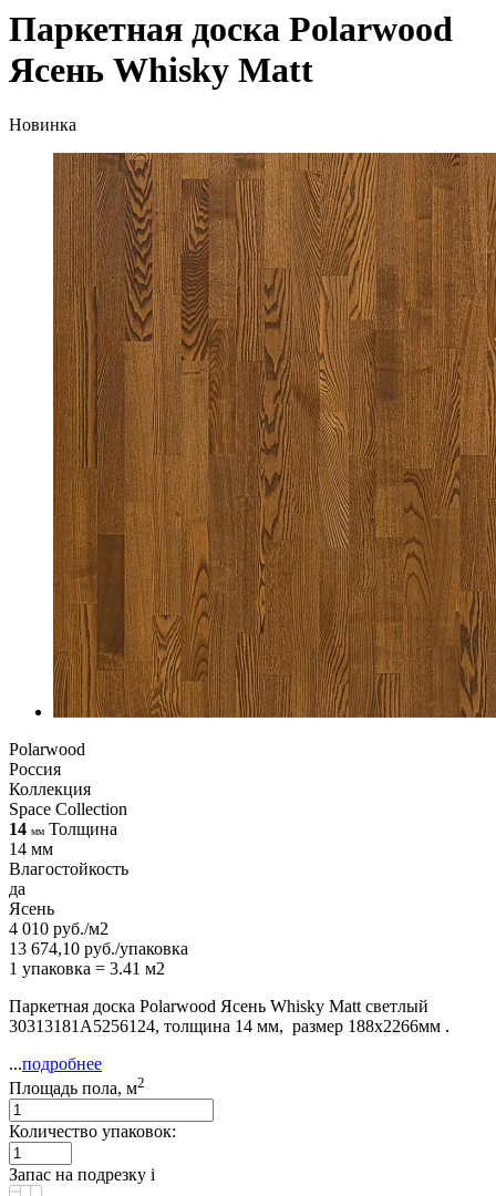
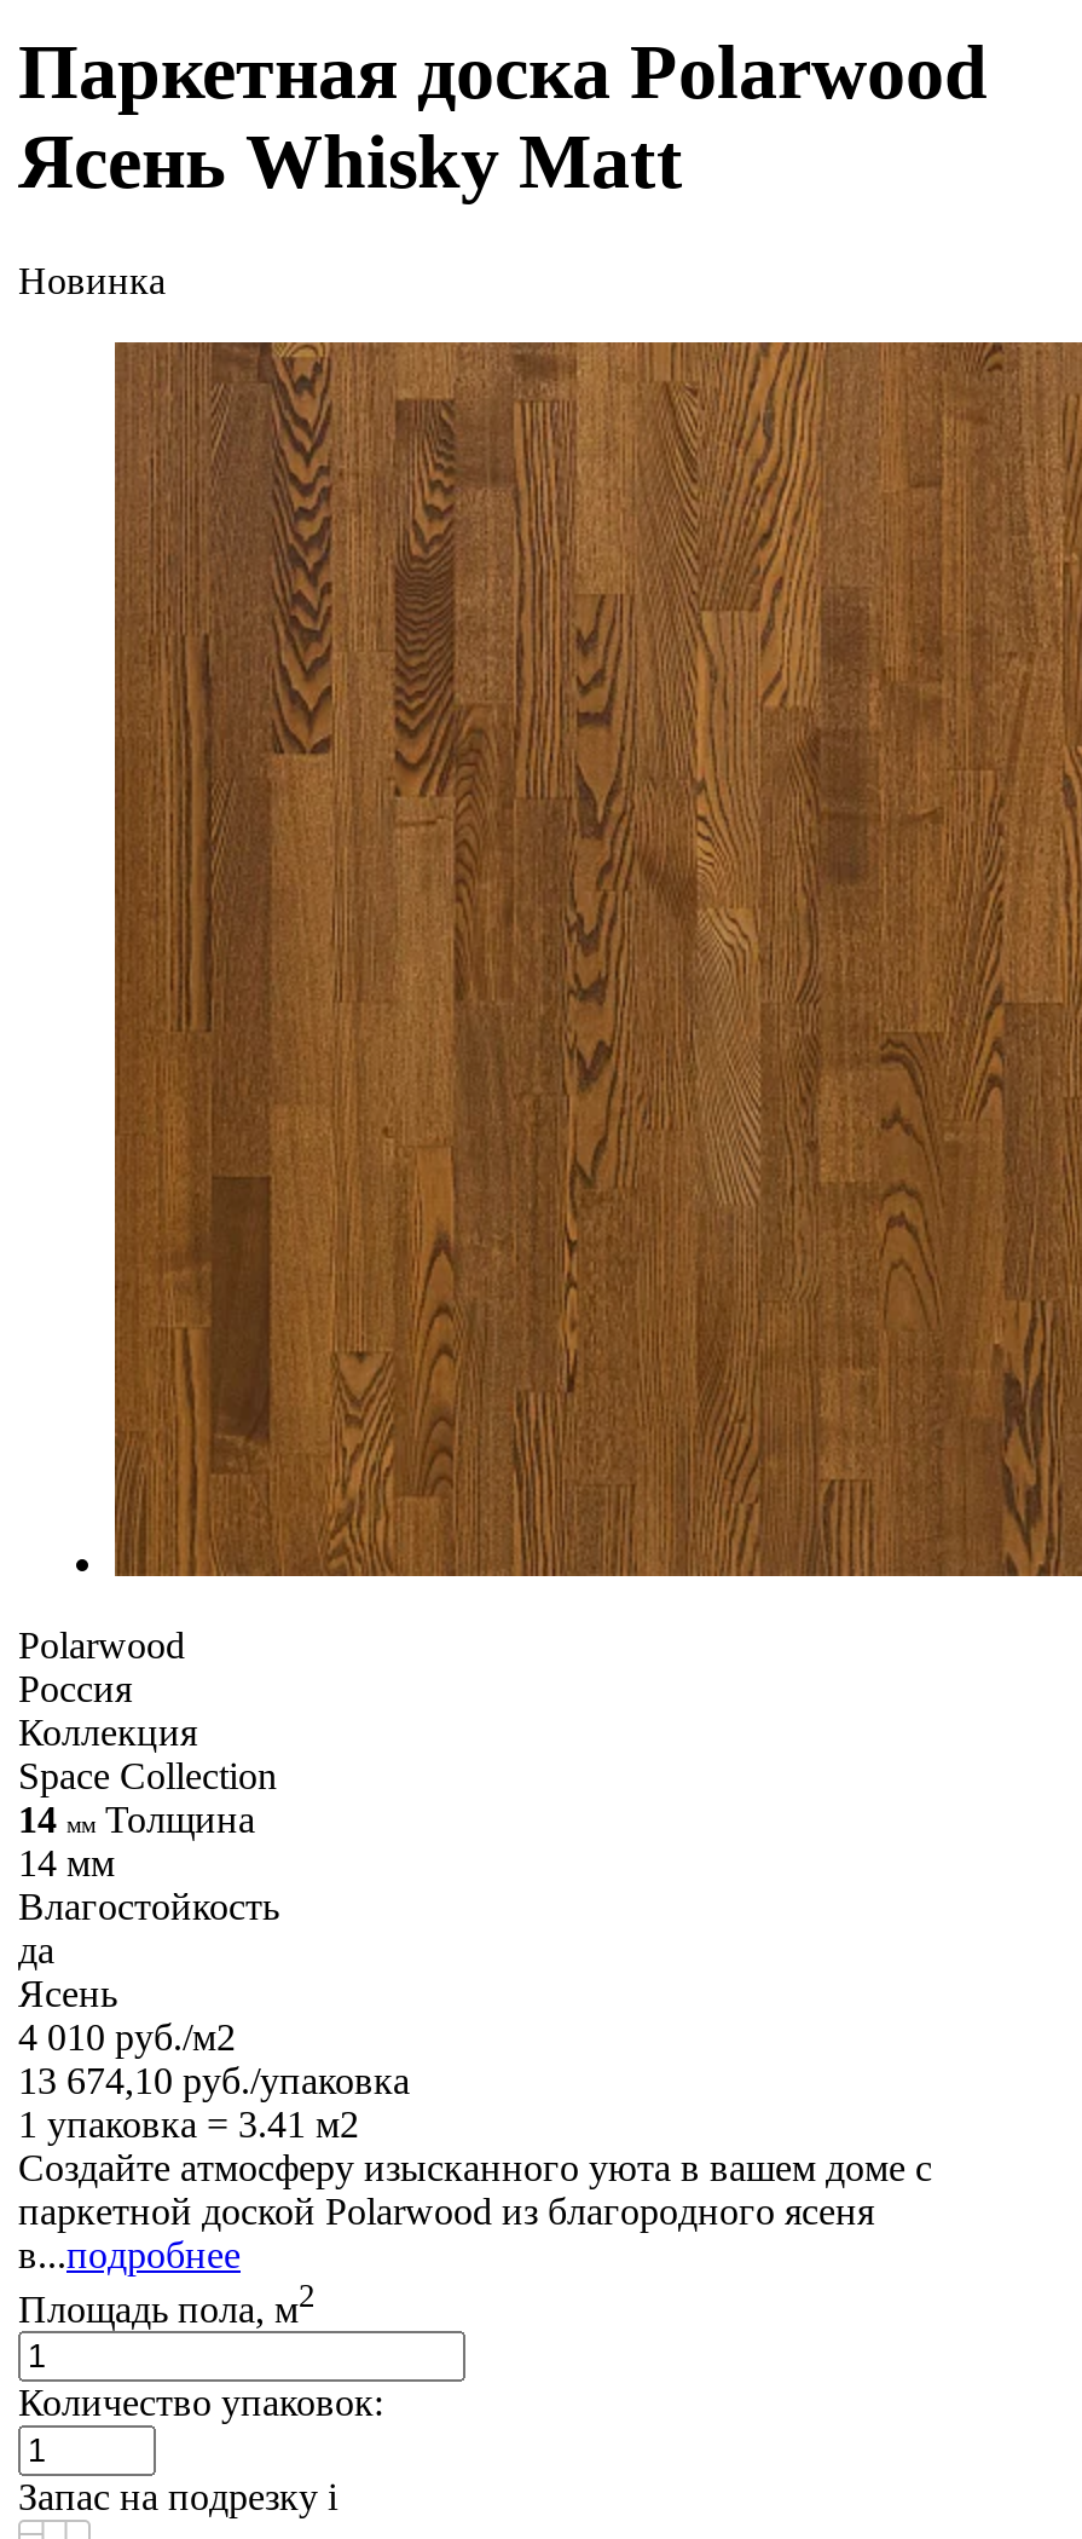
- Паркетная доска Polarwood Ясень Whisky Matt светлый
- 30313181A5256124, толщина 14 мм, размер 188x2266мм .
- ...подробнее
+ Создайте атмосферу изысканного уюта в вашем доме с
+ паркетной доской Polarwood из благородного ясеня
+ в...подробнее
